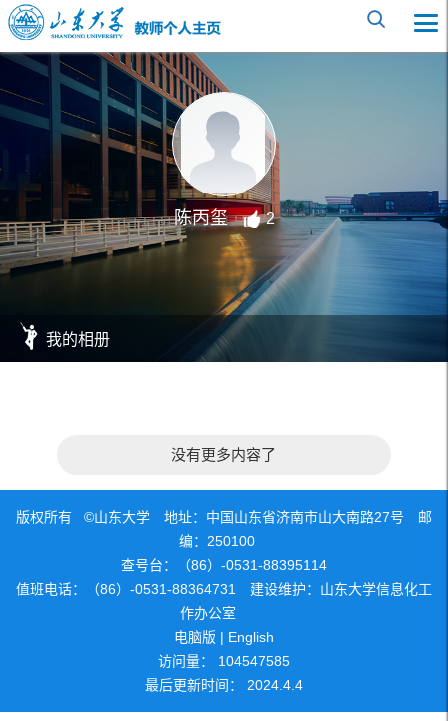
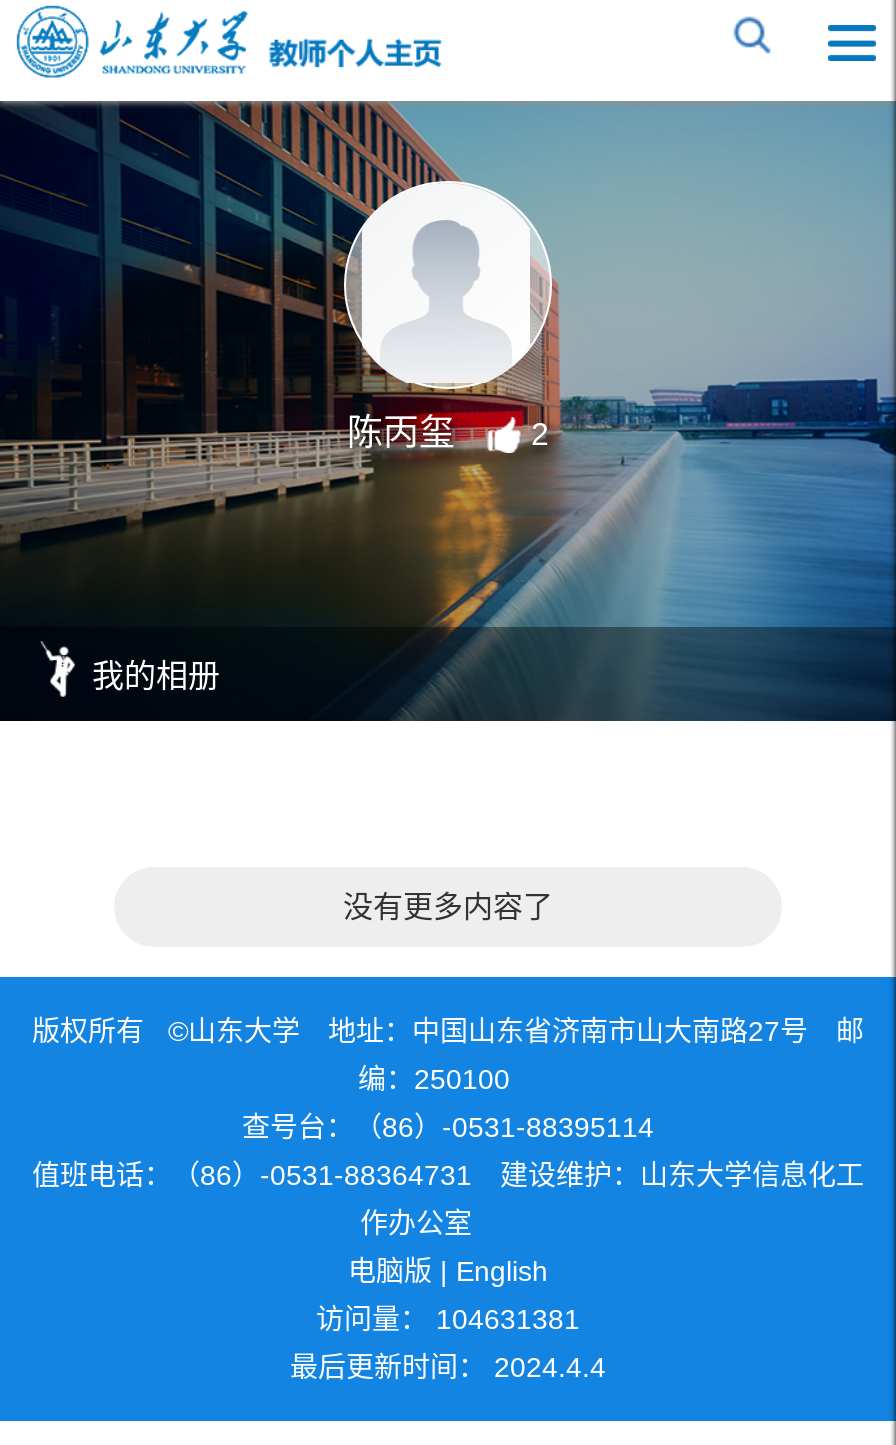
- 访问量：104547585
+ 访问量：104631381
